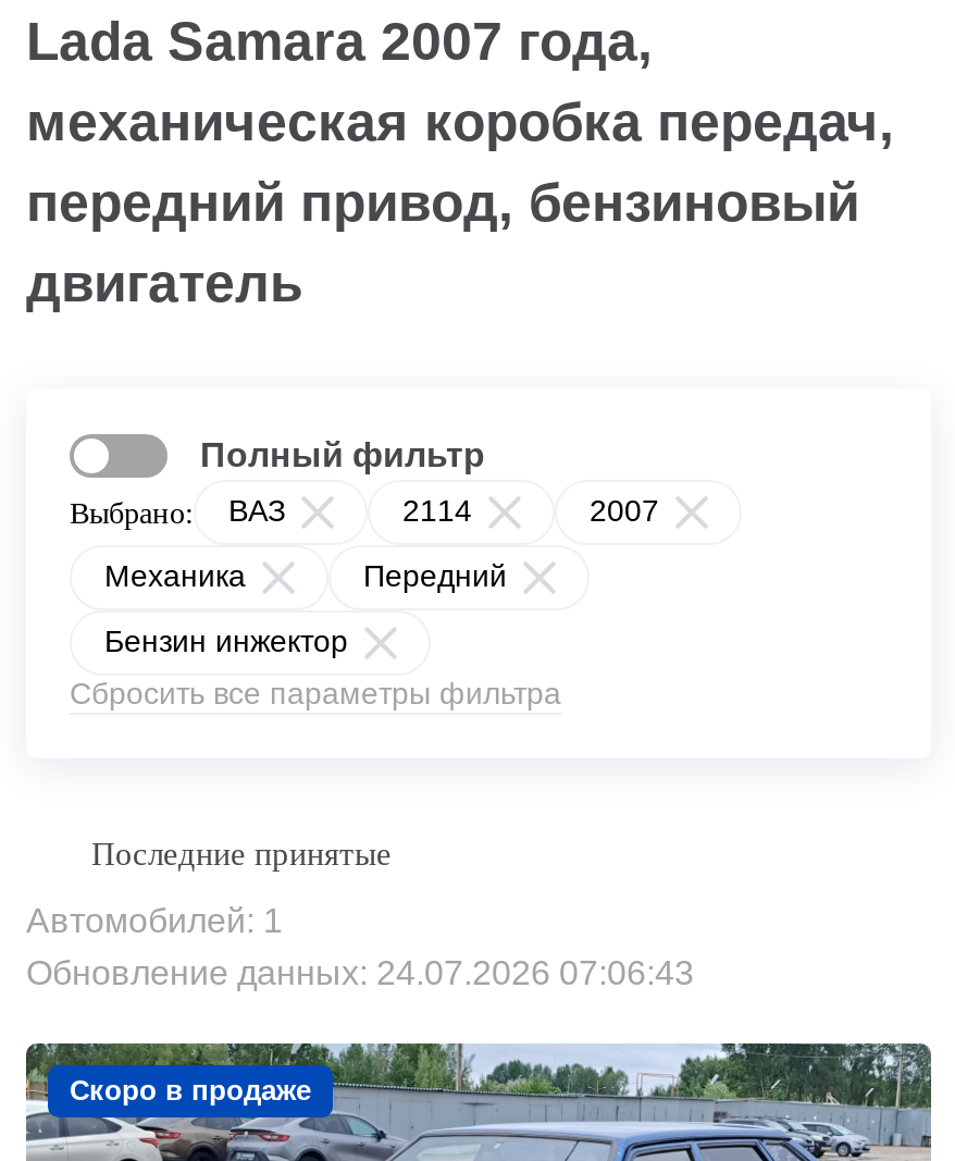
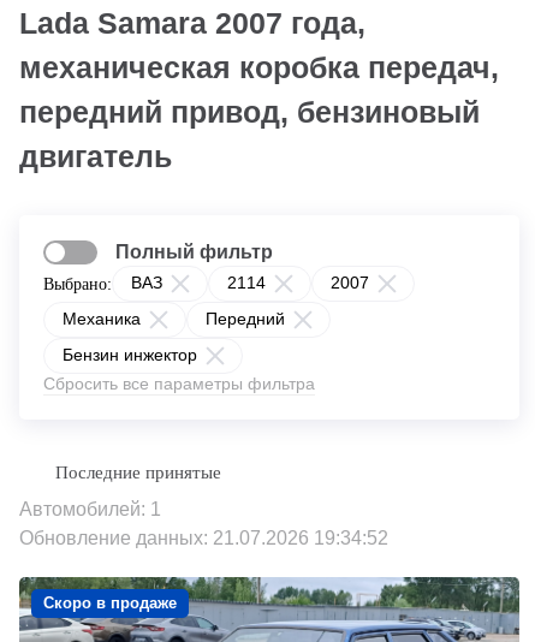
- Обновление данных: 24.07.2026 07:06:43
+ Обновление данных: 21.07.2026 19:34:52
